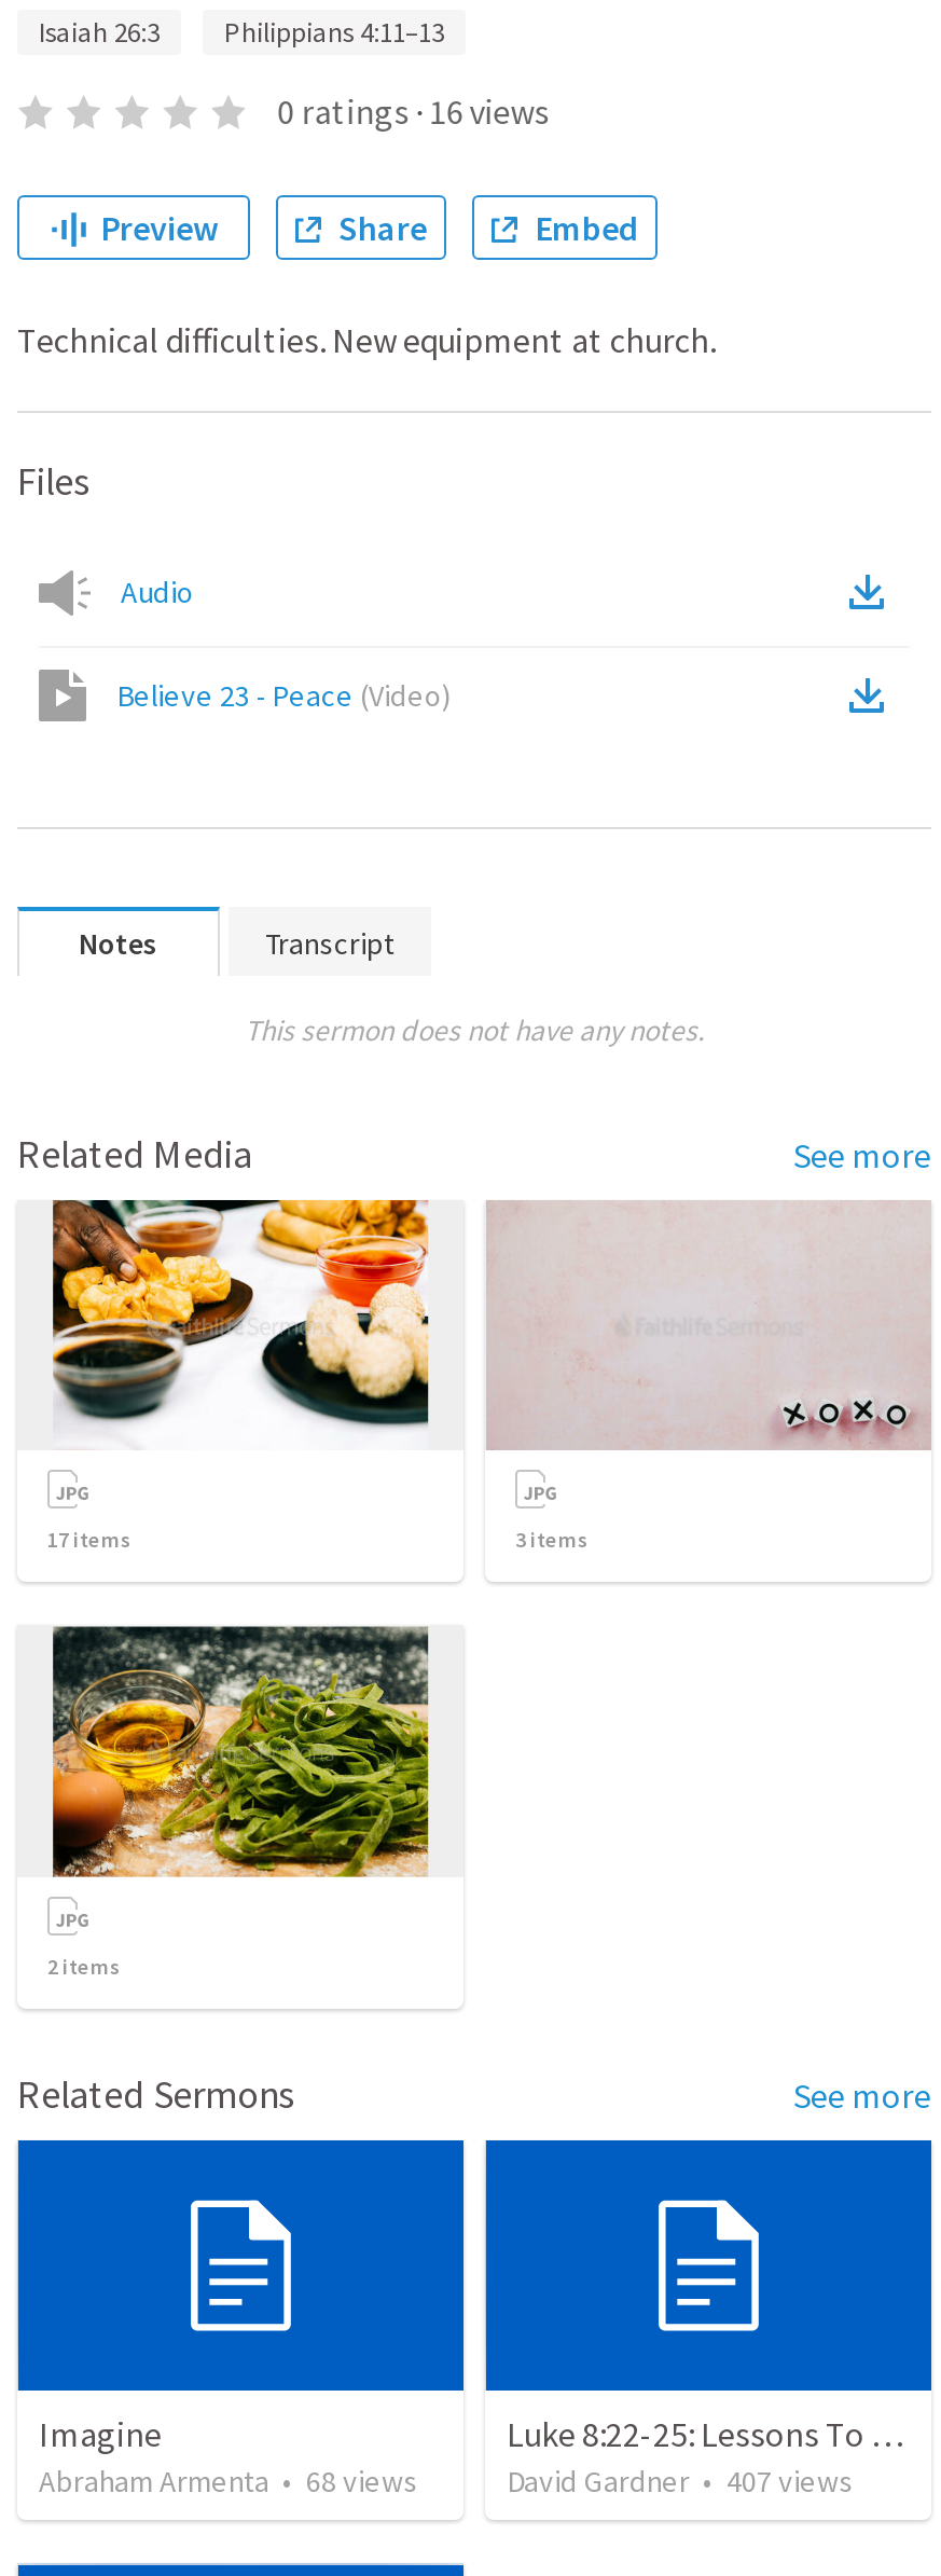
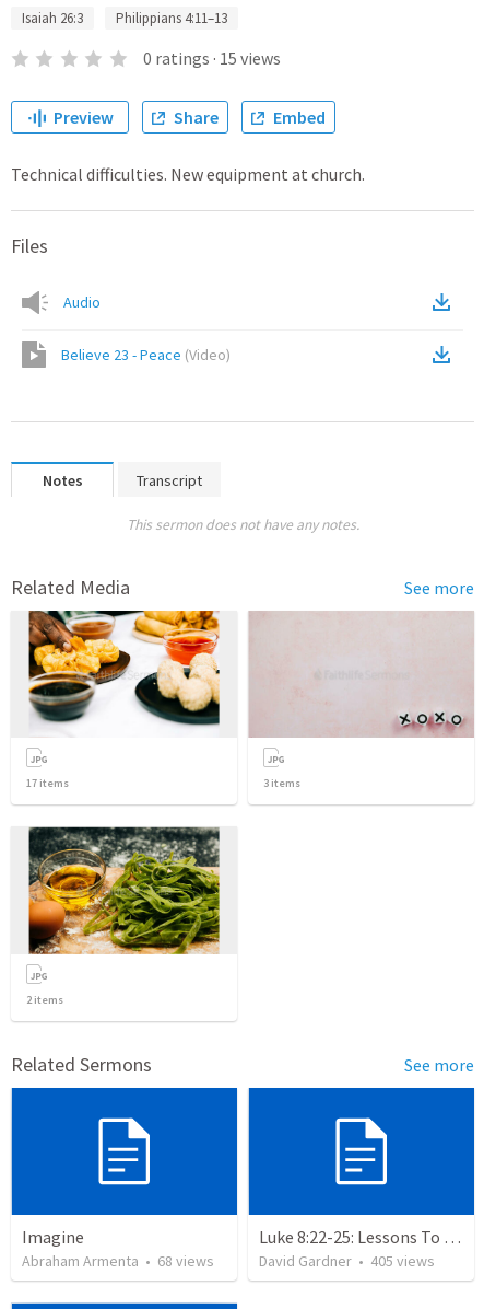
- 0 ratings · 16 views
+ 0 ratings · 15 views

- David Gardner • 407 views
+ David Gardner • 405 views
